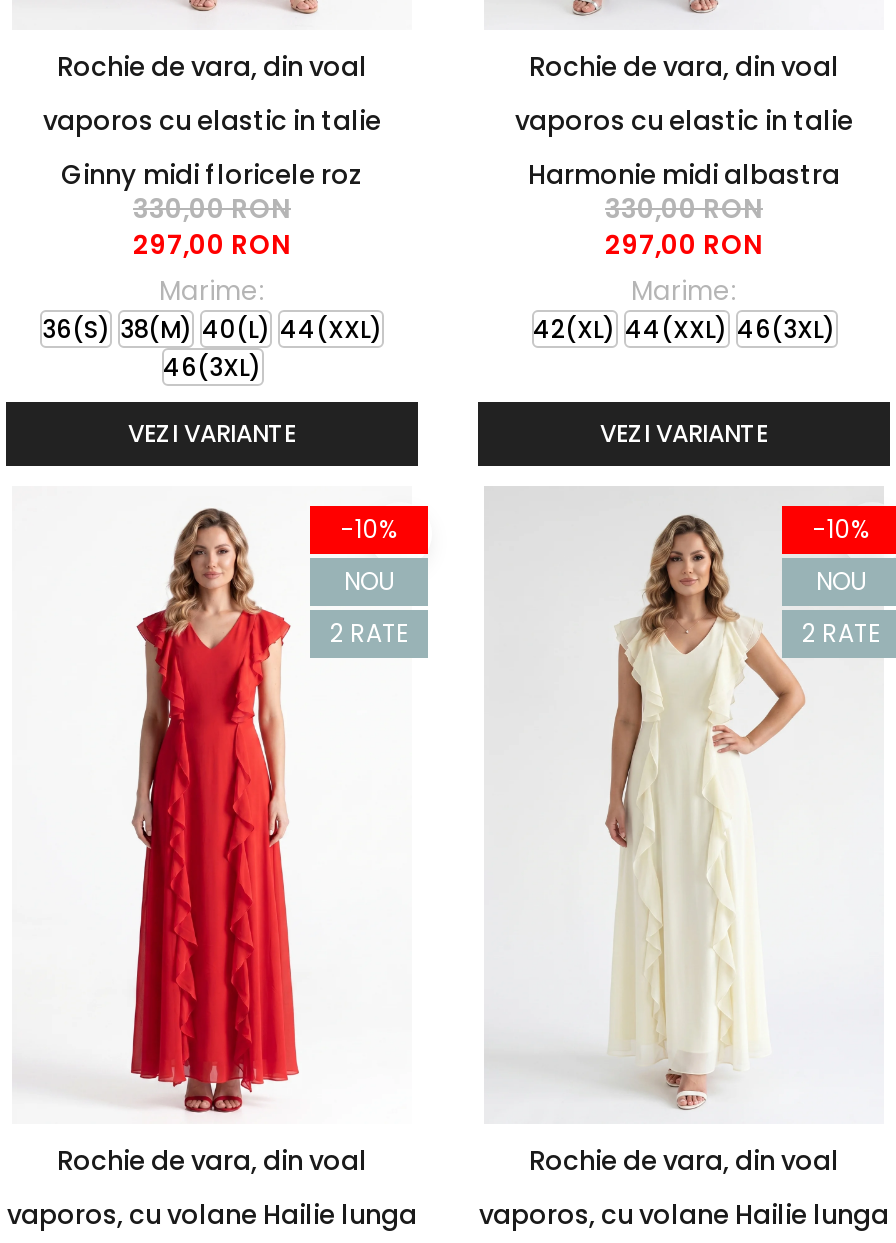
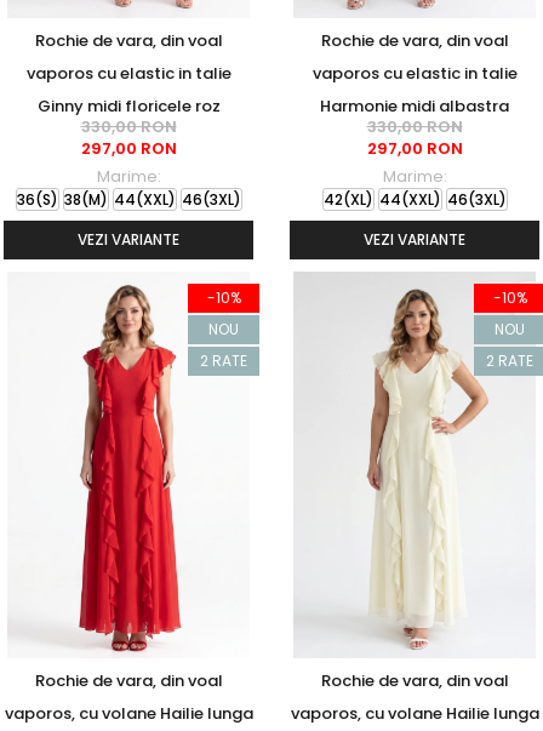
- 36(S) 38(M) 40(L) 44(XXL)
- 46(3XL)
+ 36(S) 38(M) 44(XXL) 46(3XL)
